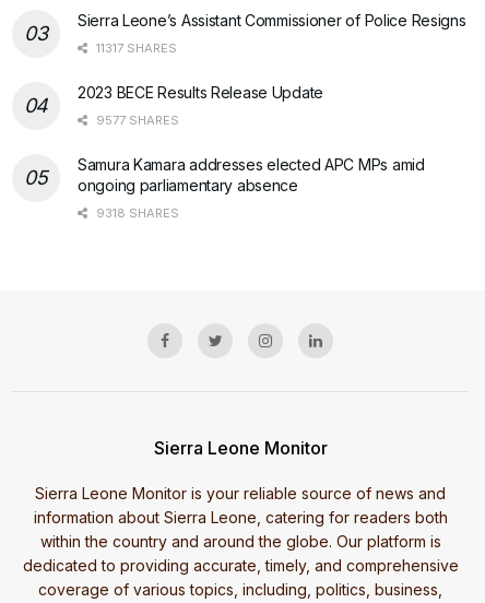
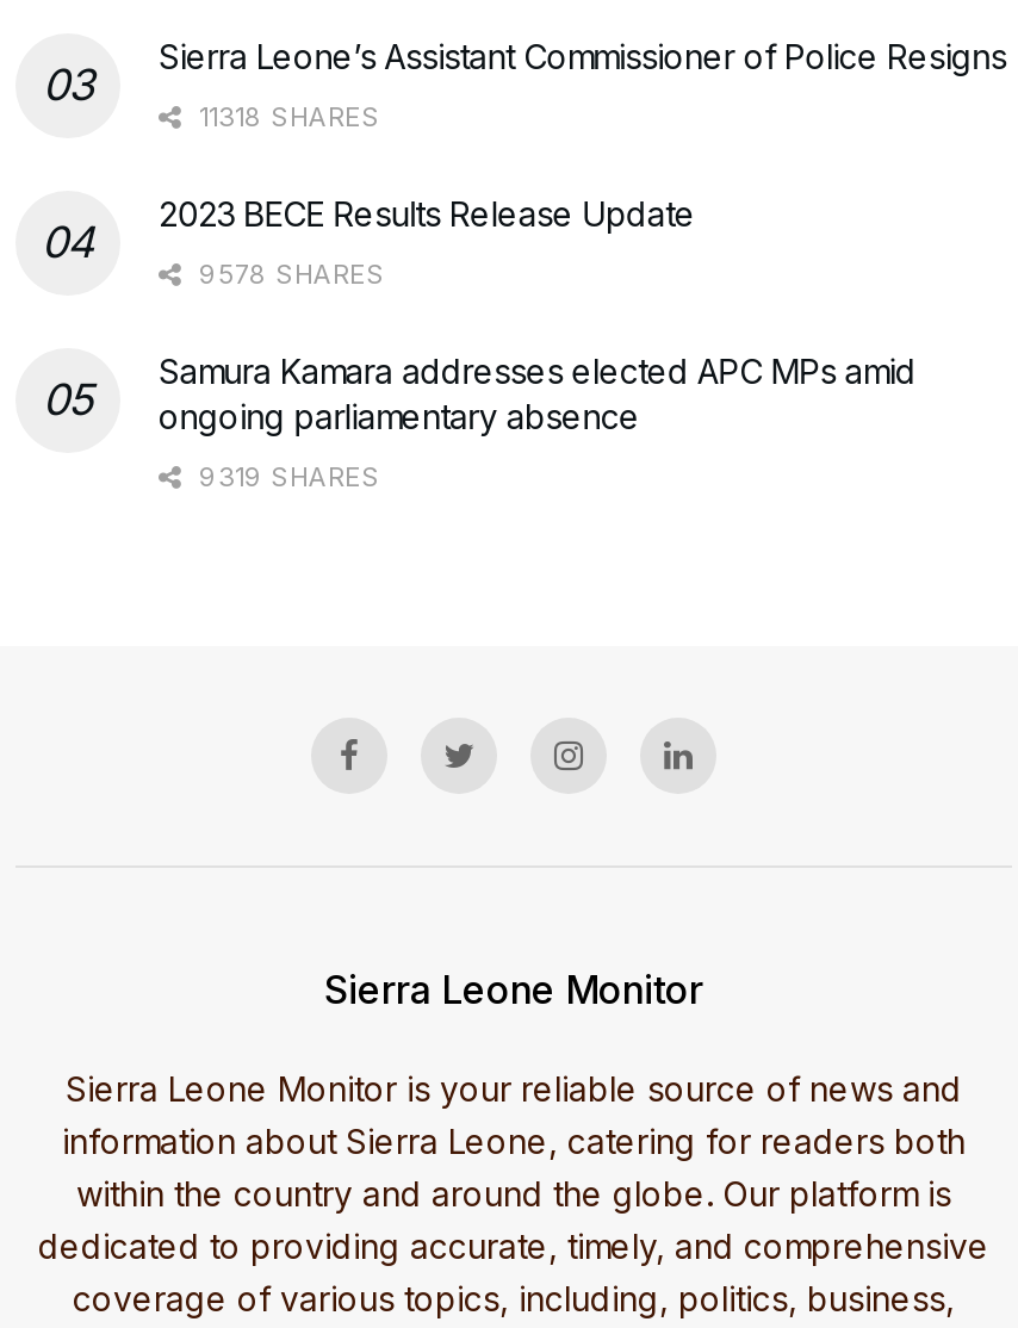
- 11317 SHARES
+ 11318 SHARES

- 9577 SHARES
+ 9578 SHARES

- 9318 SHARES
+ 9319 SHARES
